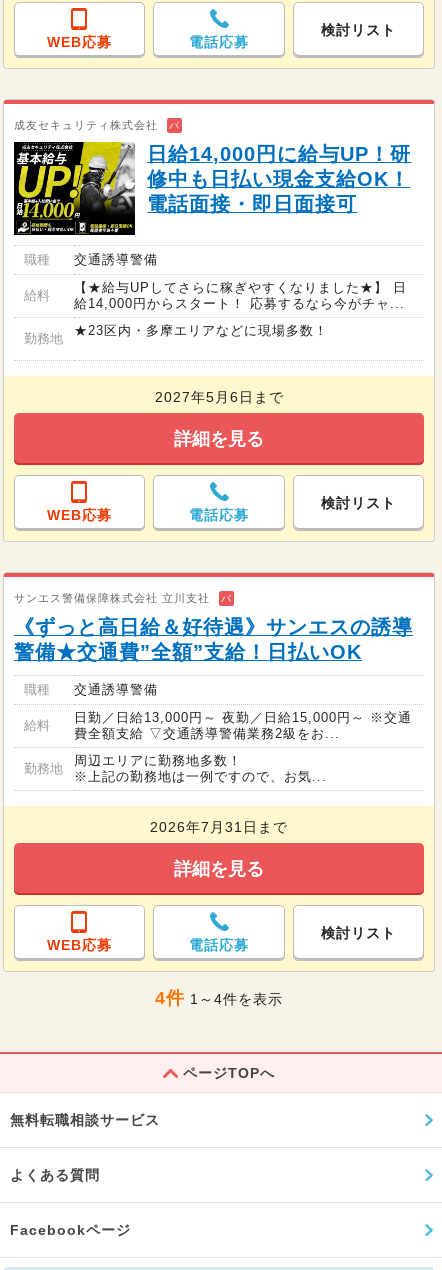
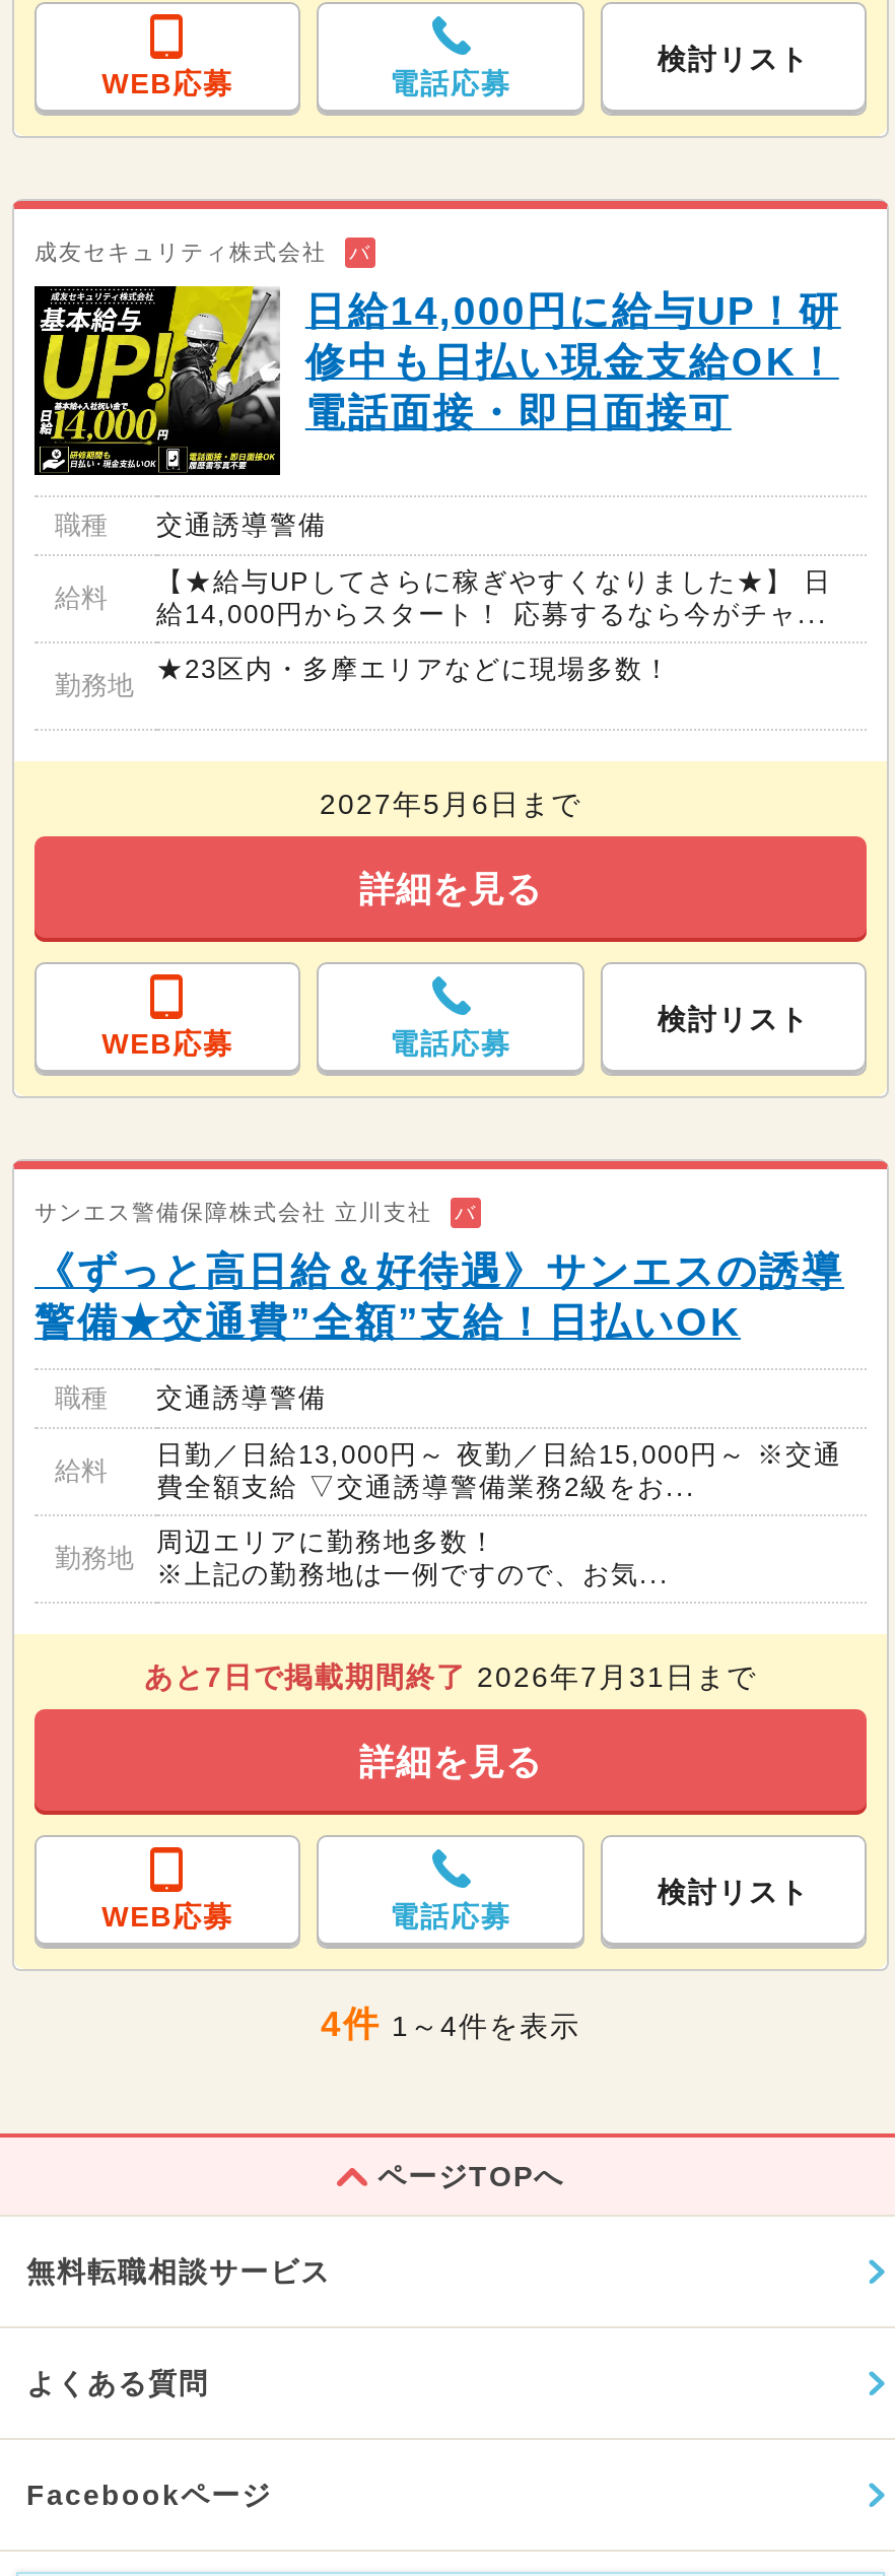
- 2026年7月31日まで
+ あと7日で掲載期間終了2026年7月31日まで
